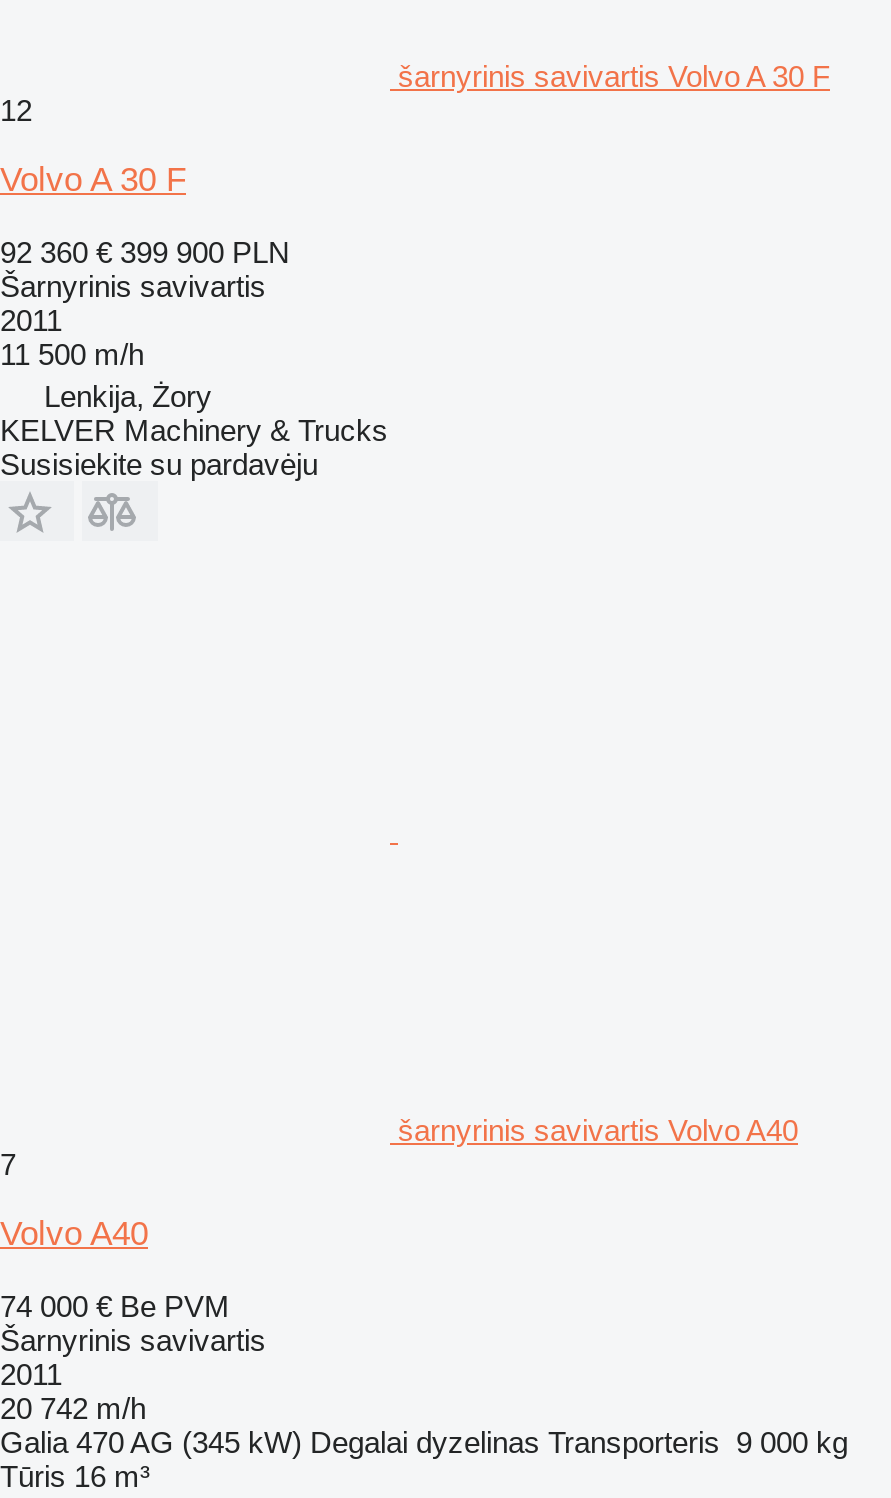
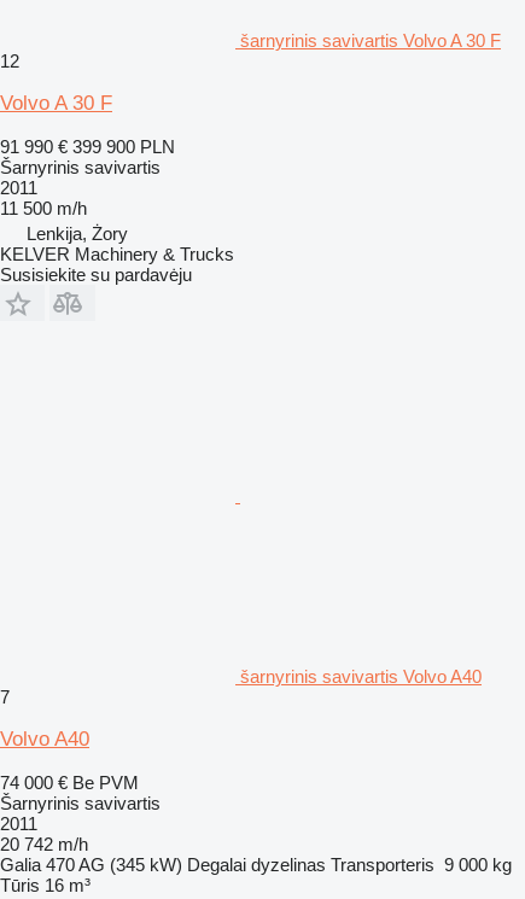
- 92 360 € 399 900 PLN
+ 91 990 € 399 900 PLN
